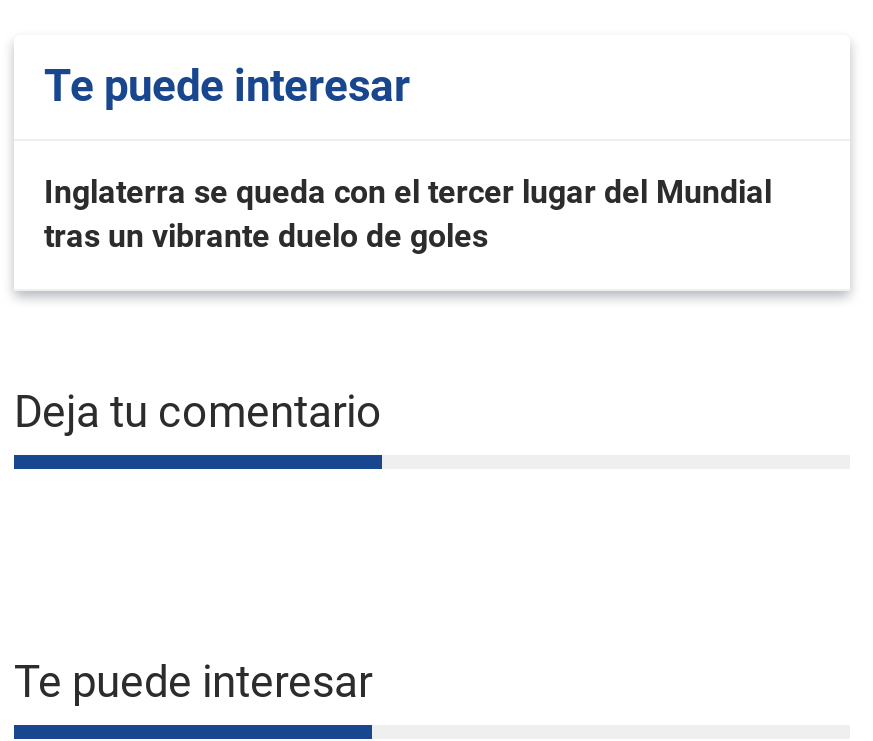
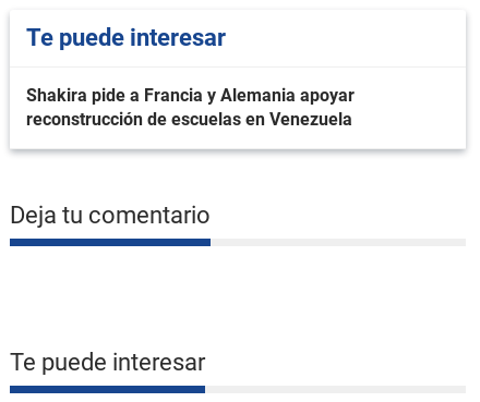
- Inglaterra se queda con el tercer lugar del Mundial
- tras un vibrante duelo de goles
+ Shakira pide a Francia y Alemania apoyar
+ reconstrucción de escuelas en Venezuela
